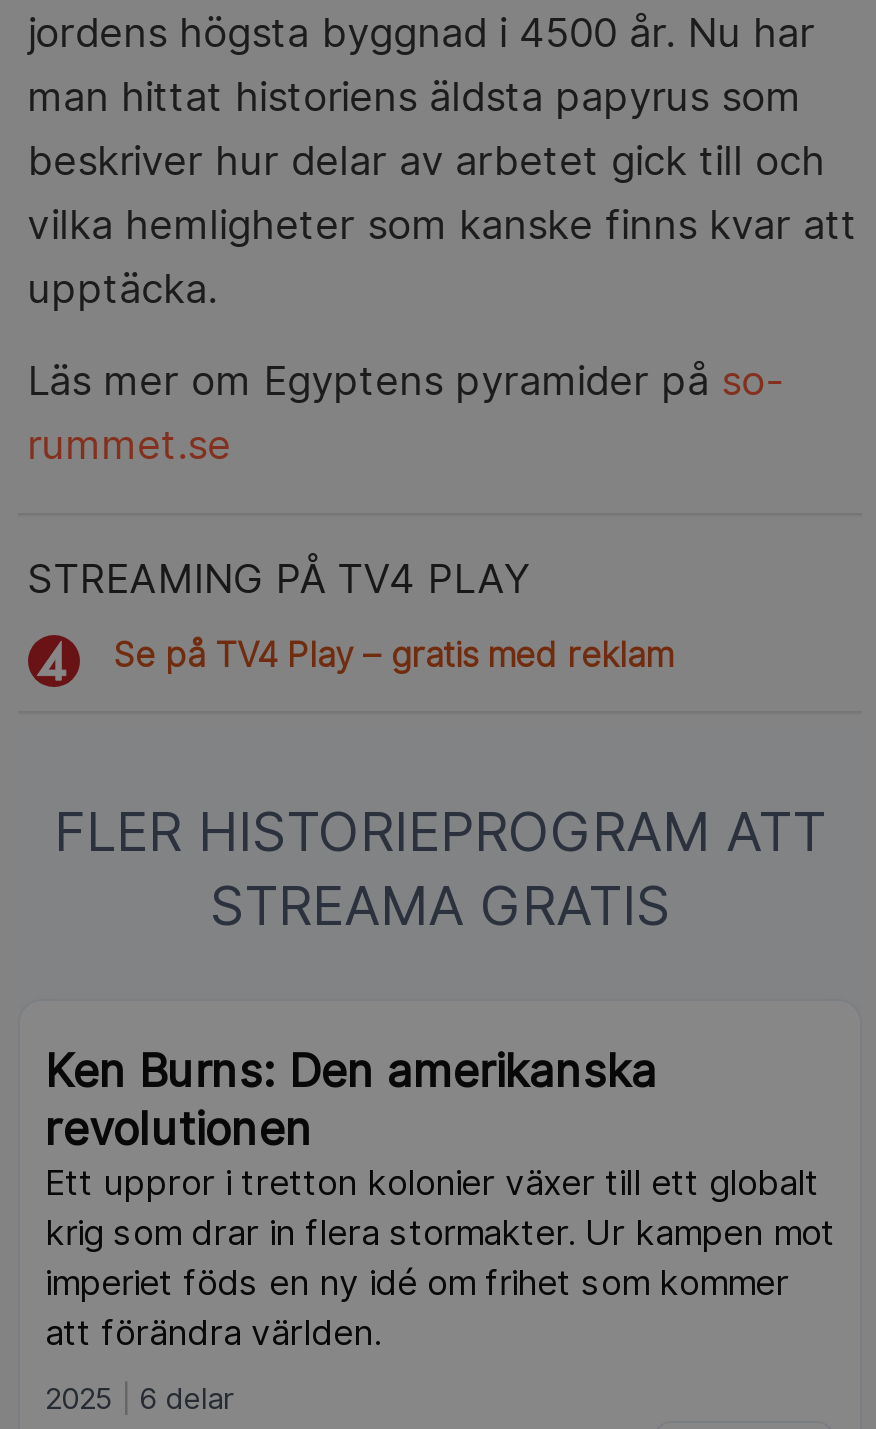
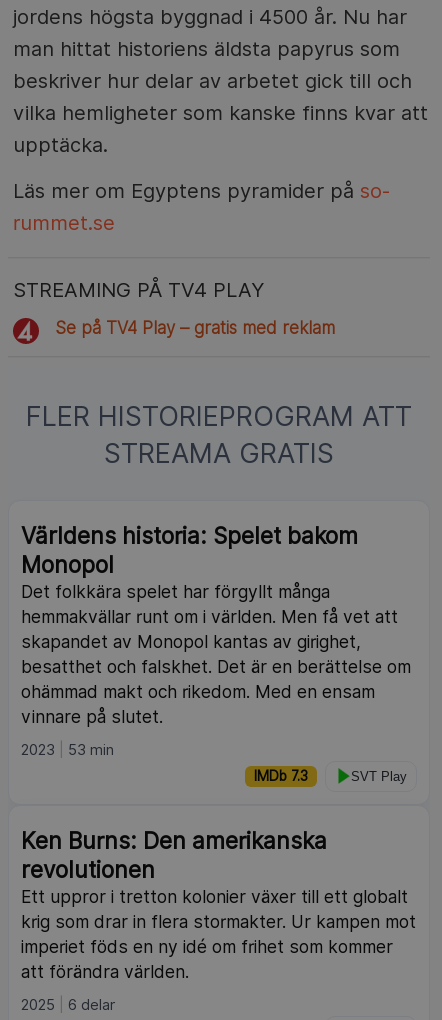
+ Världens historia: Spelet bakom
+ Monopol
+ Det folkkära spelet har förgyllt många
+ hemmakvällar runt om i världen. Men få vet att
+ skapandet av Monopol kantas av girighet,
+ besatthet och falskhet. Det är en berättelse om
+ ohämmad makt och rikedom. Med en ensam
+ vinnare på slutet.
+ 2023
+ 53 min
+ IMDb 7.3
+ SVT Play
